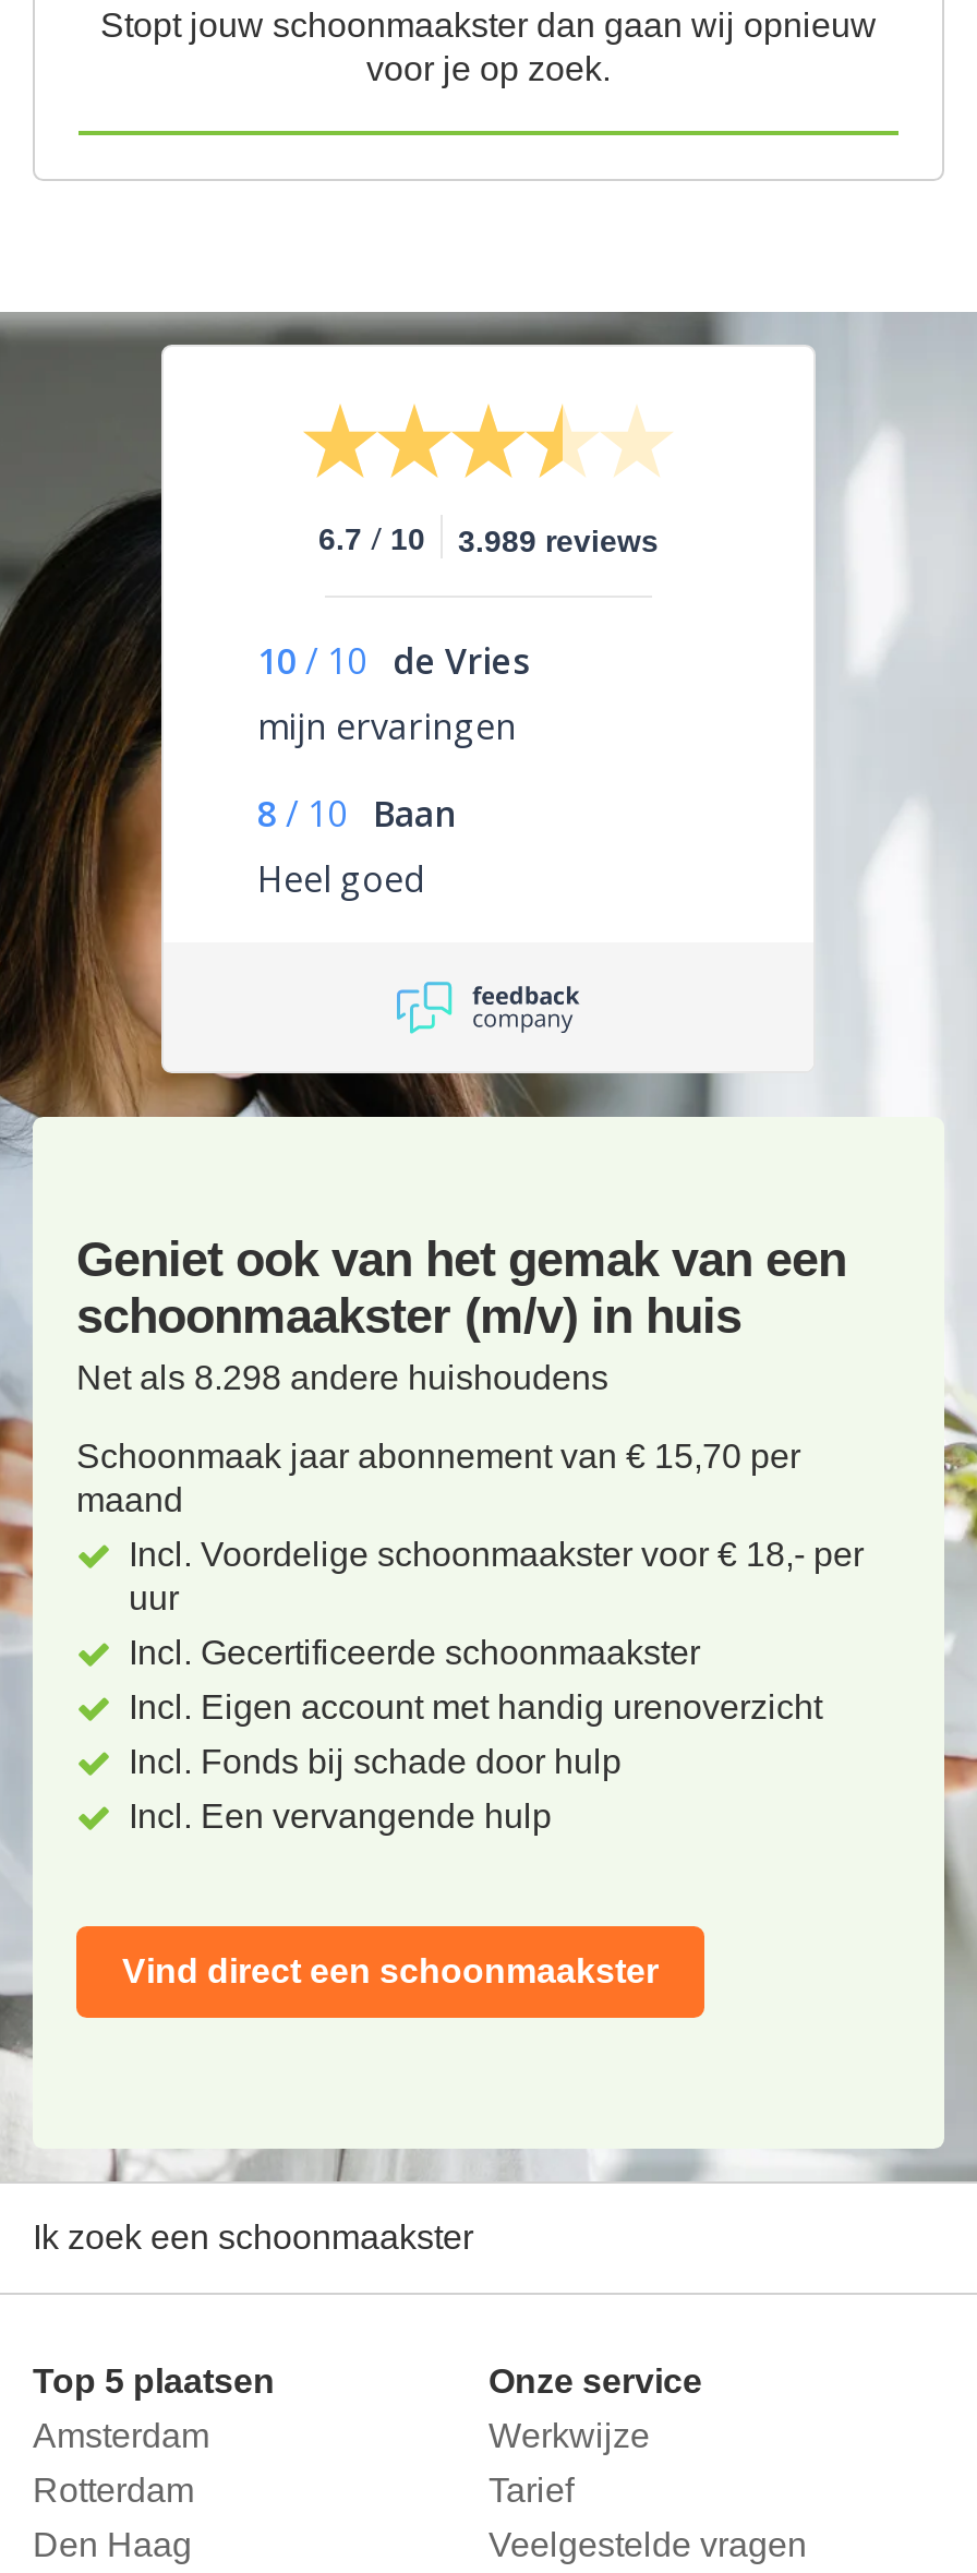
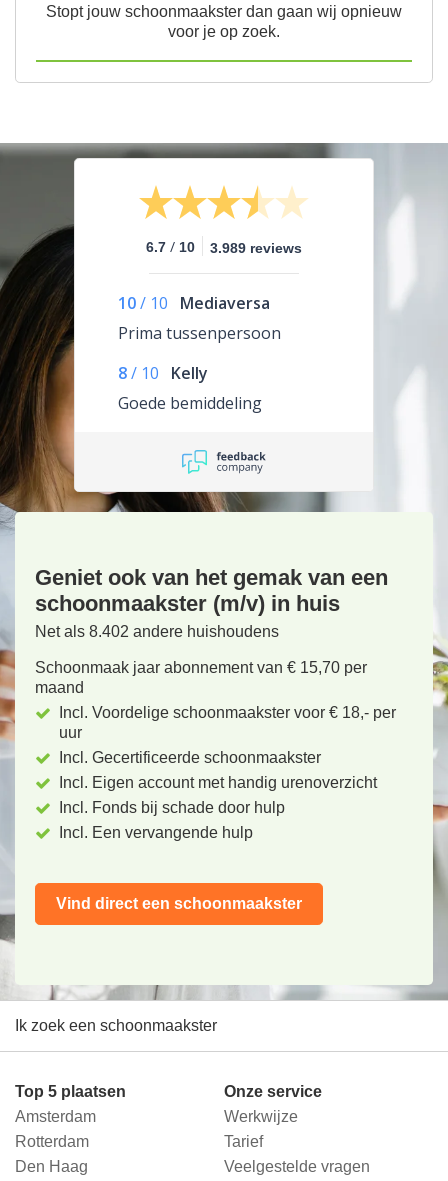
- 10 / 10 de Vries
- mijn ervaringen
+ 10 / 10 Mediaversa
+ Prima tussenpersoon

- 8 / 10 Baan
- Heel goed
+ 8 / 10 Kelly
+ Goede bemiddeling

- Net als 8.298 andere huishoudens
+ Net als 8.402 andere huishoudens
